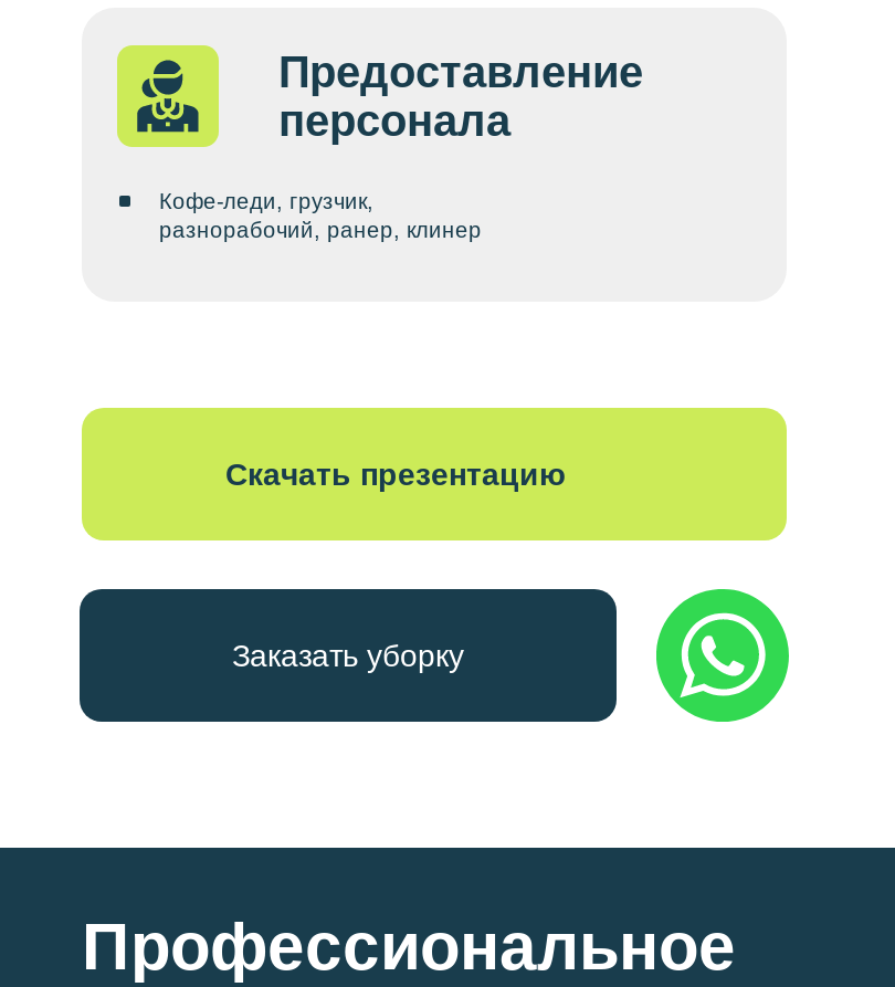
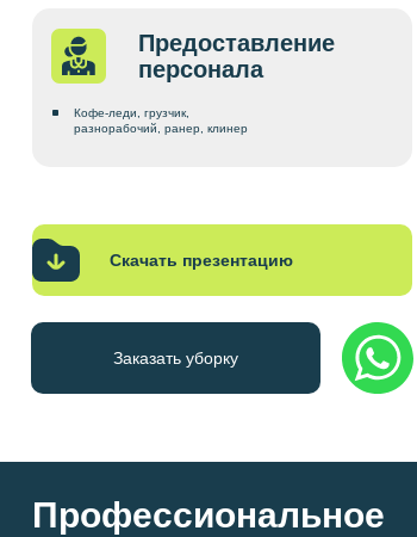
+ [image]
